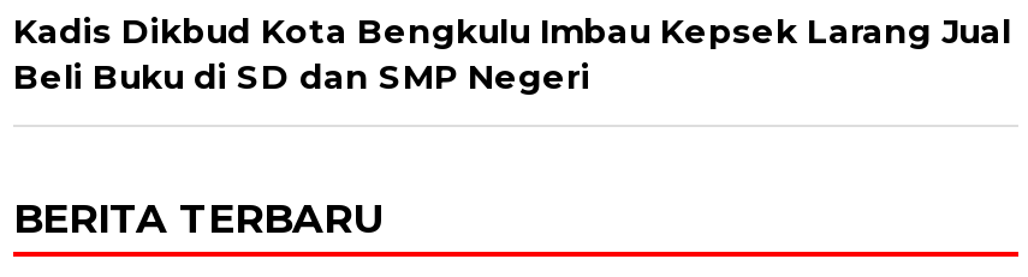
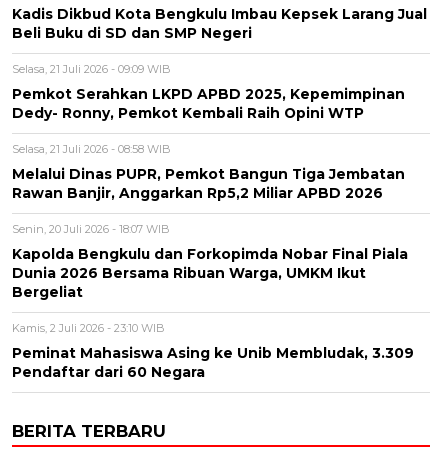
+ Selasa, 21 Juli 2026 - 09:09 WIB
+ Pemkot Serahkan LKPD APBD 2025, Kepemimpinan
+ Dedy- Ronny, Pemkot Kembali Raih Opini WTP
+ Selasa, 21 Juli 2026 - 08:58 WIB
+ Melalui Dinas PUPR, Pemkot Bangun Tiga Jembatan
+ Rawan Banjir, Anggarkan Rp5,2 Miliar APBD 2026
+ Senin, 20 Juli 2026 - 18:07 WIB
+ Kapolda Bengkulu dan Forkopimda Nobar Final Piala
+ Dunia 2026 Bersama Ribuan Warga, UMKM Ikut
+ Bergeliat
+ Kamis, 2 Juli 2026 - 23:10 WIB
+ Peminat Mahasiswa Asing ke Unib Membludak, 3.309
+ Pendaftar dari 60 Negara
